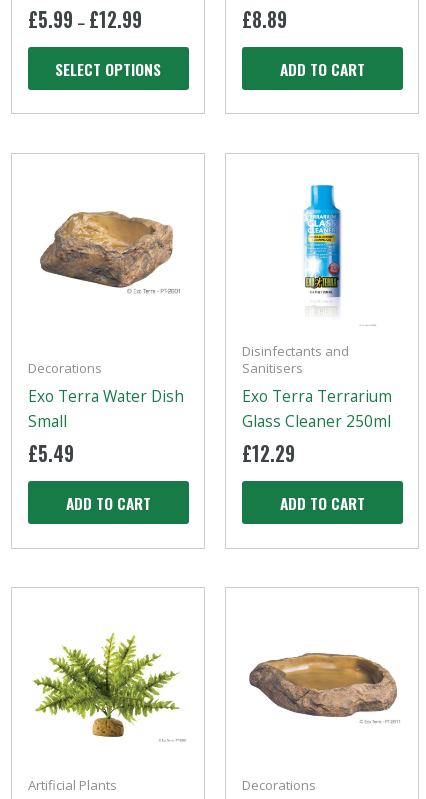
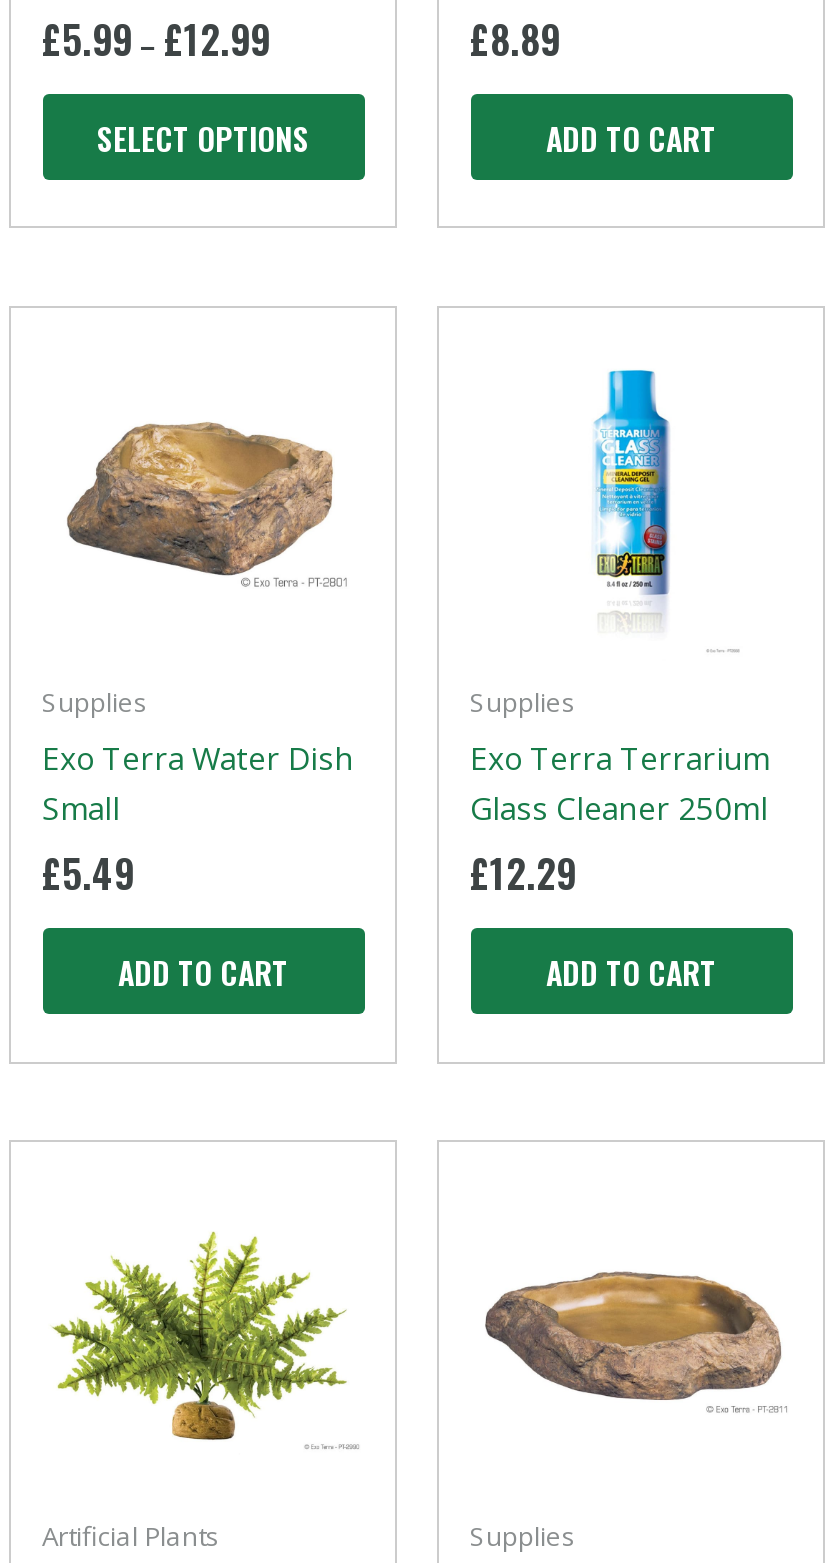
- Disinfectants and
- Sanitisers
+ Supplies

- Decorations
+ Supplies

- Decorations
+ Supplies
